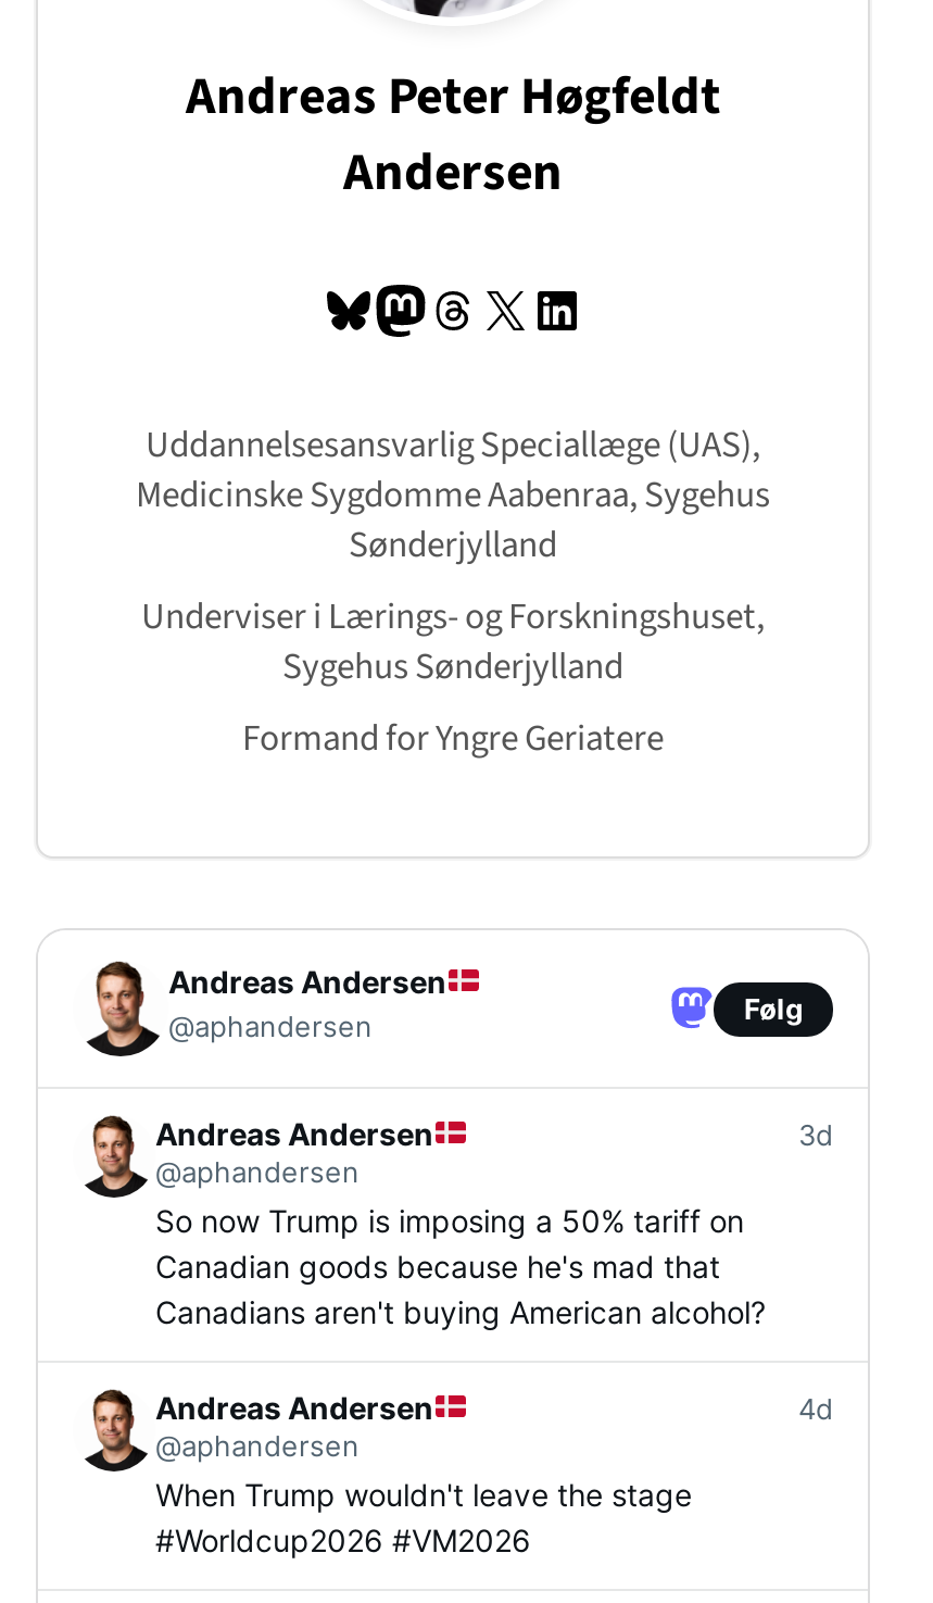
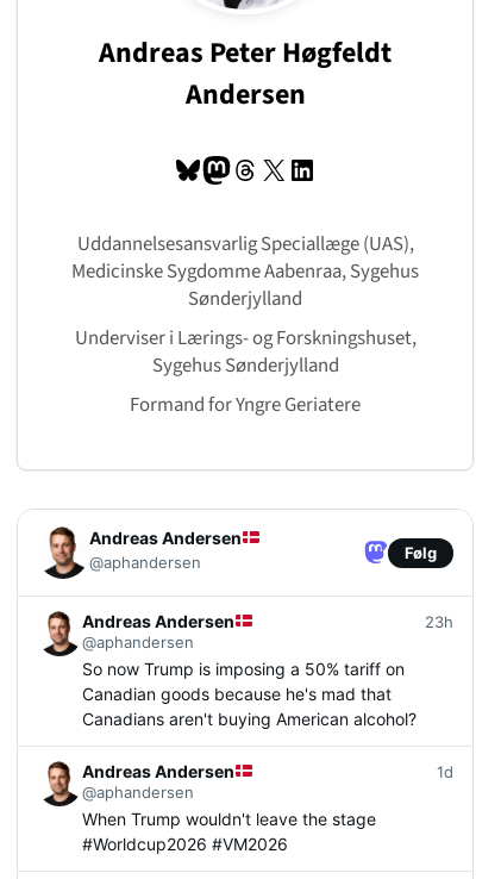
- 3d
+ 23h

- 4d
+ 1d
